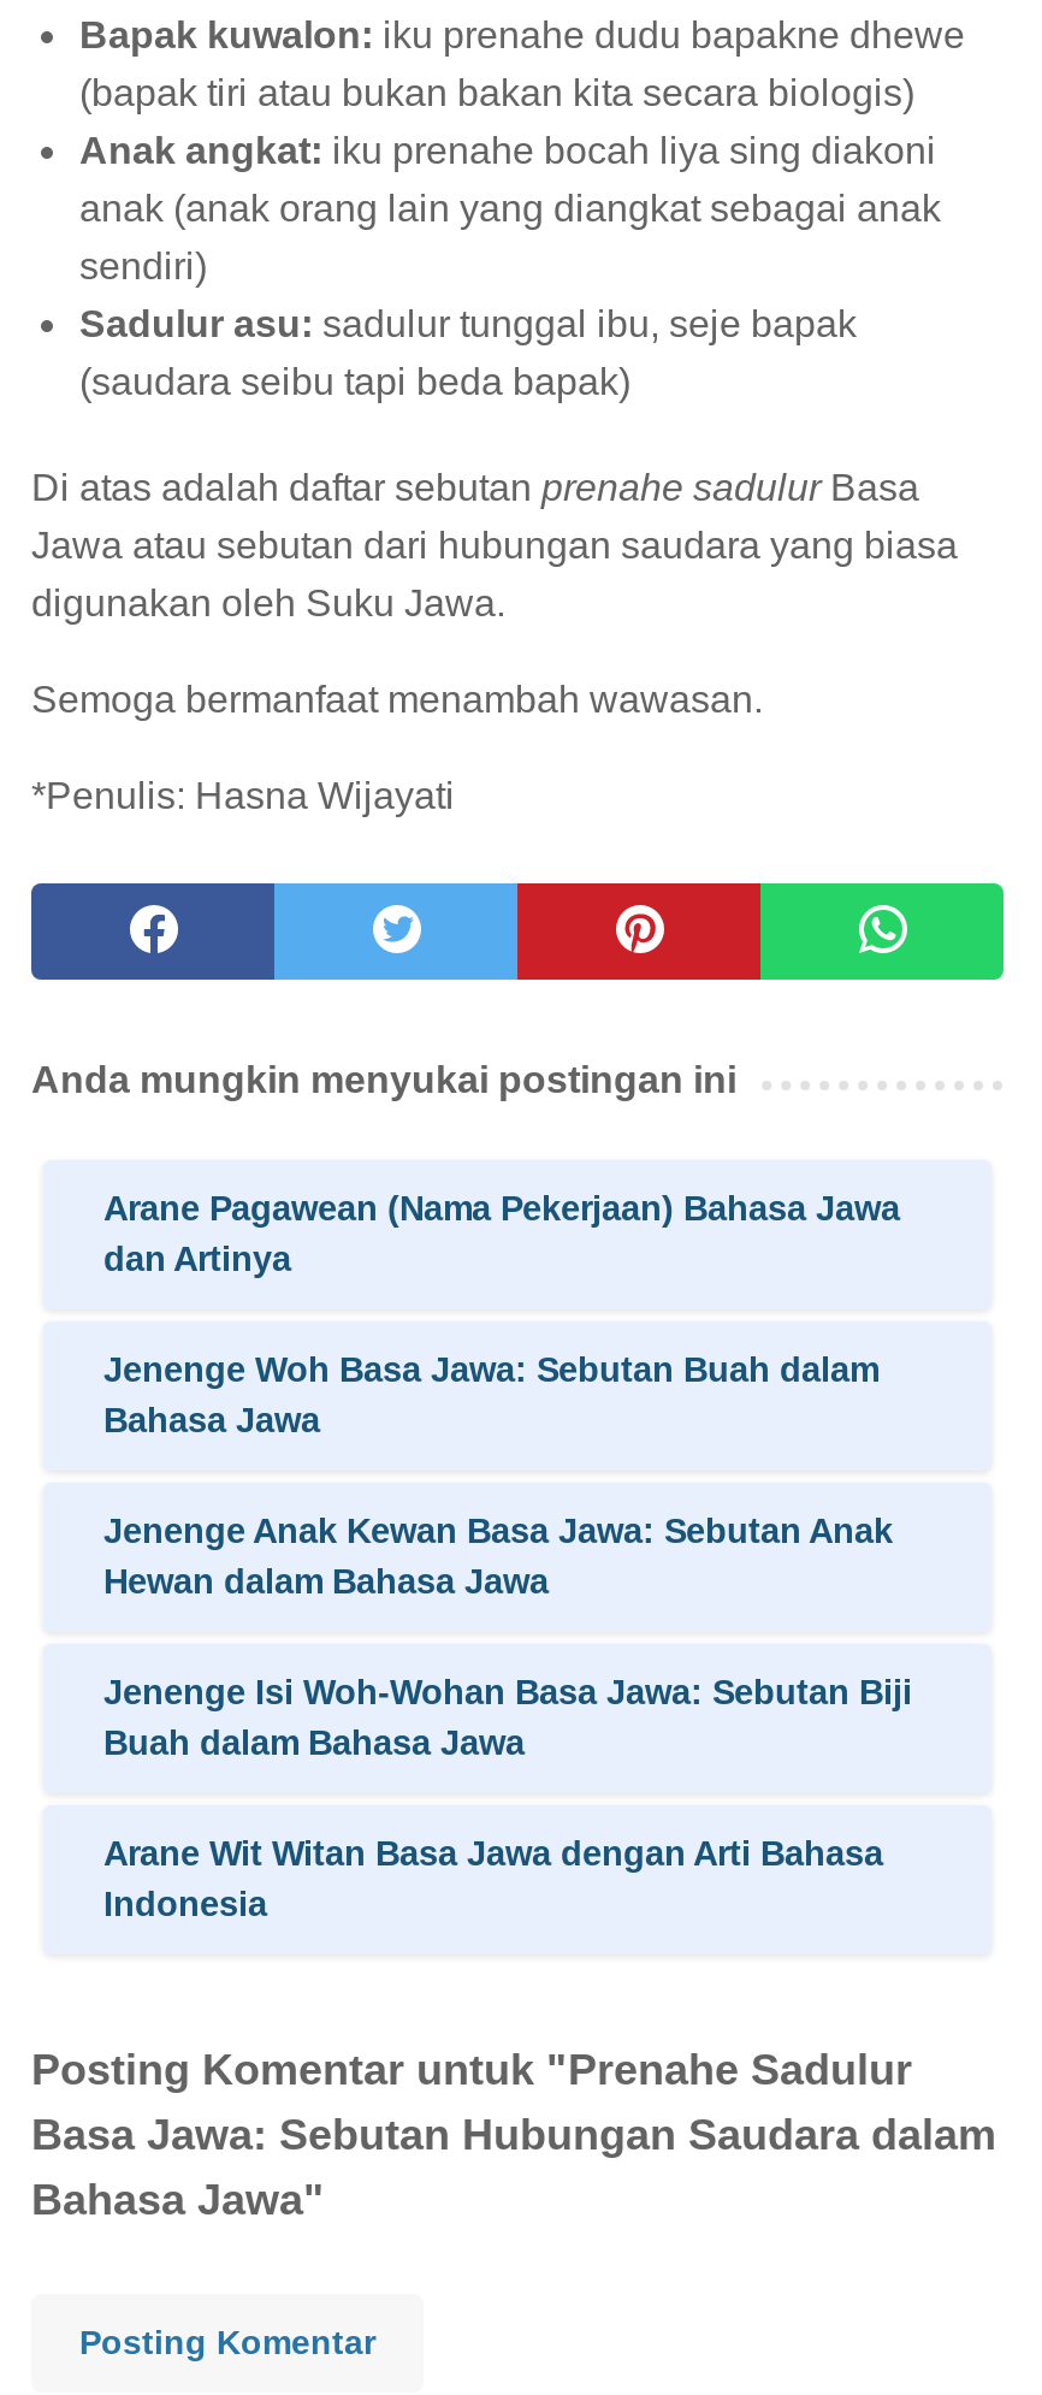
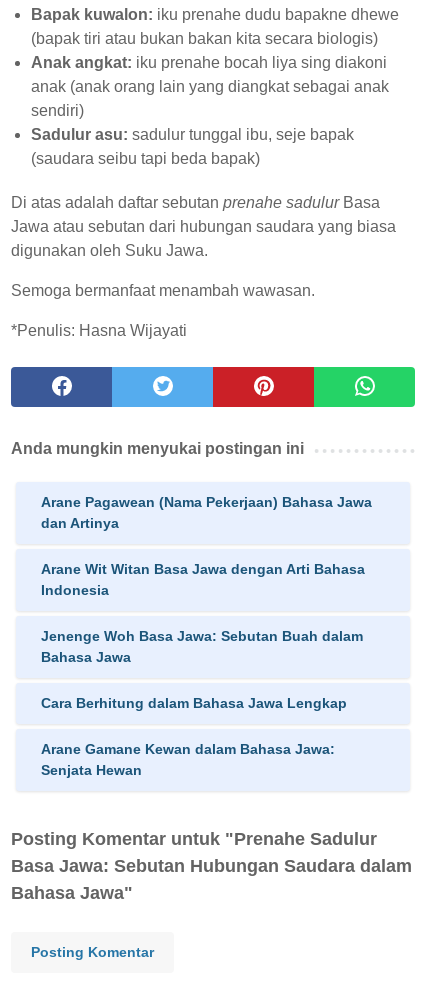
moved down: Jenenge Woh Basa Jawa: Sebutan Buah dalam | Bahasa Jawa

- Jenenge Anak Kewan Basa Jawa: Sebutan Anak
- Hewan dalam Bahasa Jawa
- Jenenge Isi Woh-Wohan Basa Jawa: Sebutan Biji
- Buah dalam Bahasa Jawa

moved up: Arane Wit Witan Basa Jawa dengan Arti Bahasa | Indonesia

+ Cara Berhitung dalam Bahasa Jawa Lengkap
+ Arane Gamane Kewan dalam Bahasa Jawa:
+ Senjata Hewan
